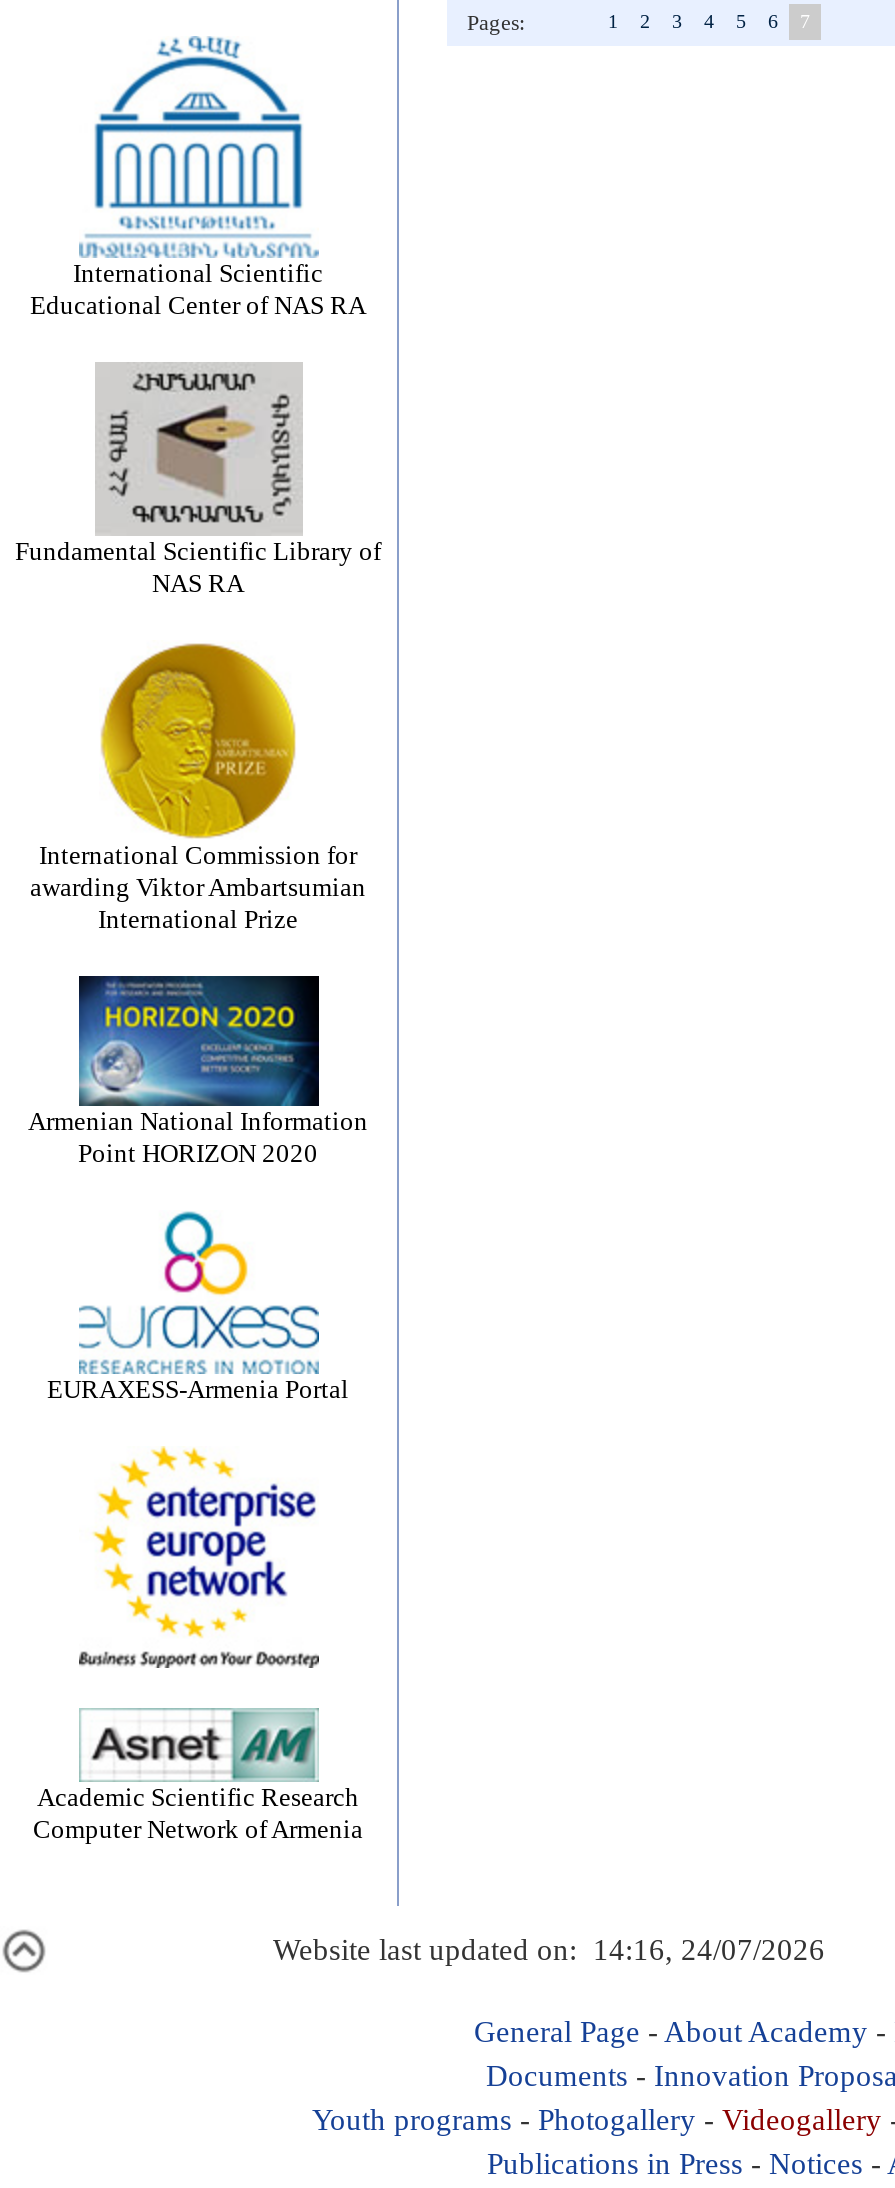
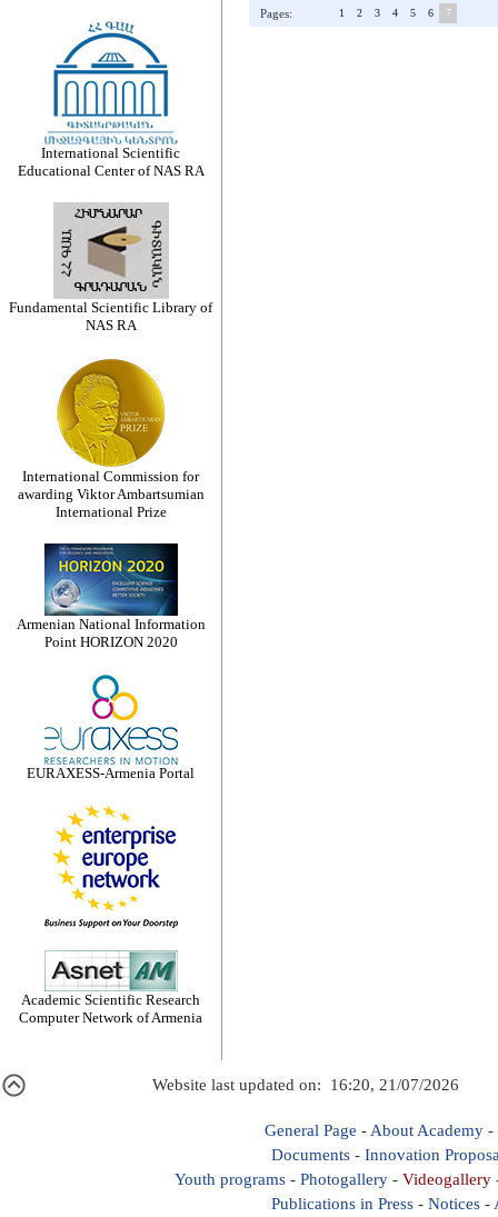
- Website last updated on: 14:16, 24/07/2026
+ Website last updated on: 16:20, 21/07/2026
